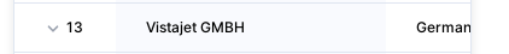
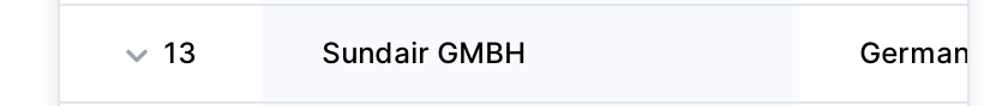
- Vistajet GMBH
+ Sundair GMBH
